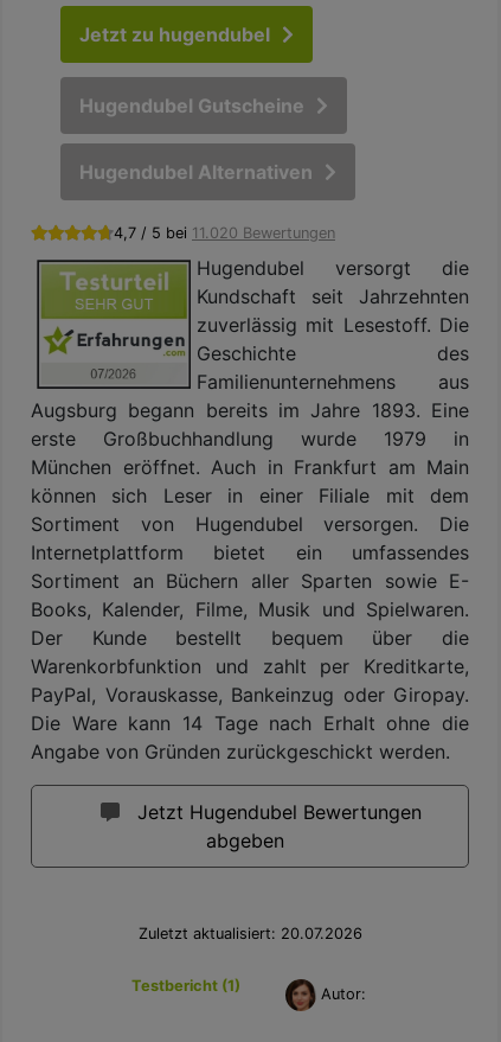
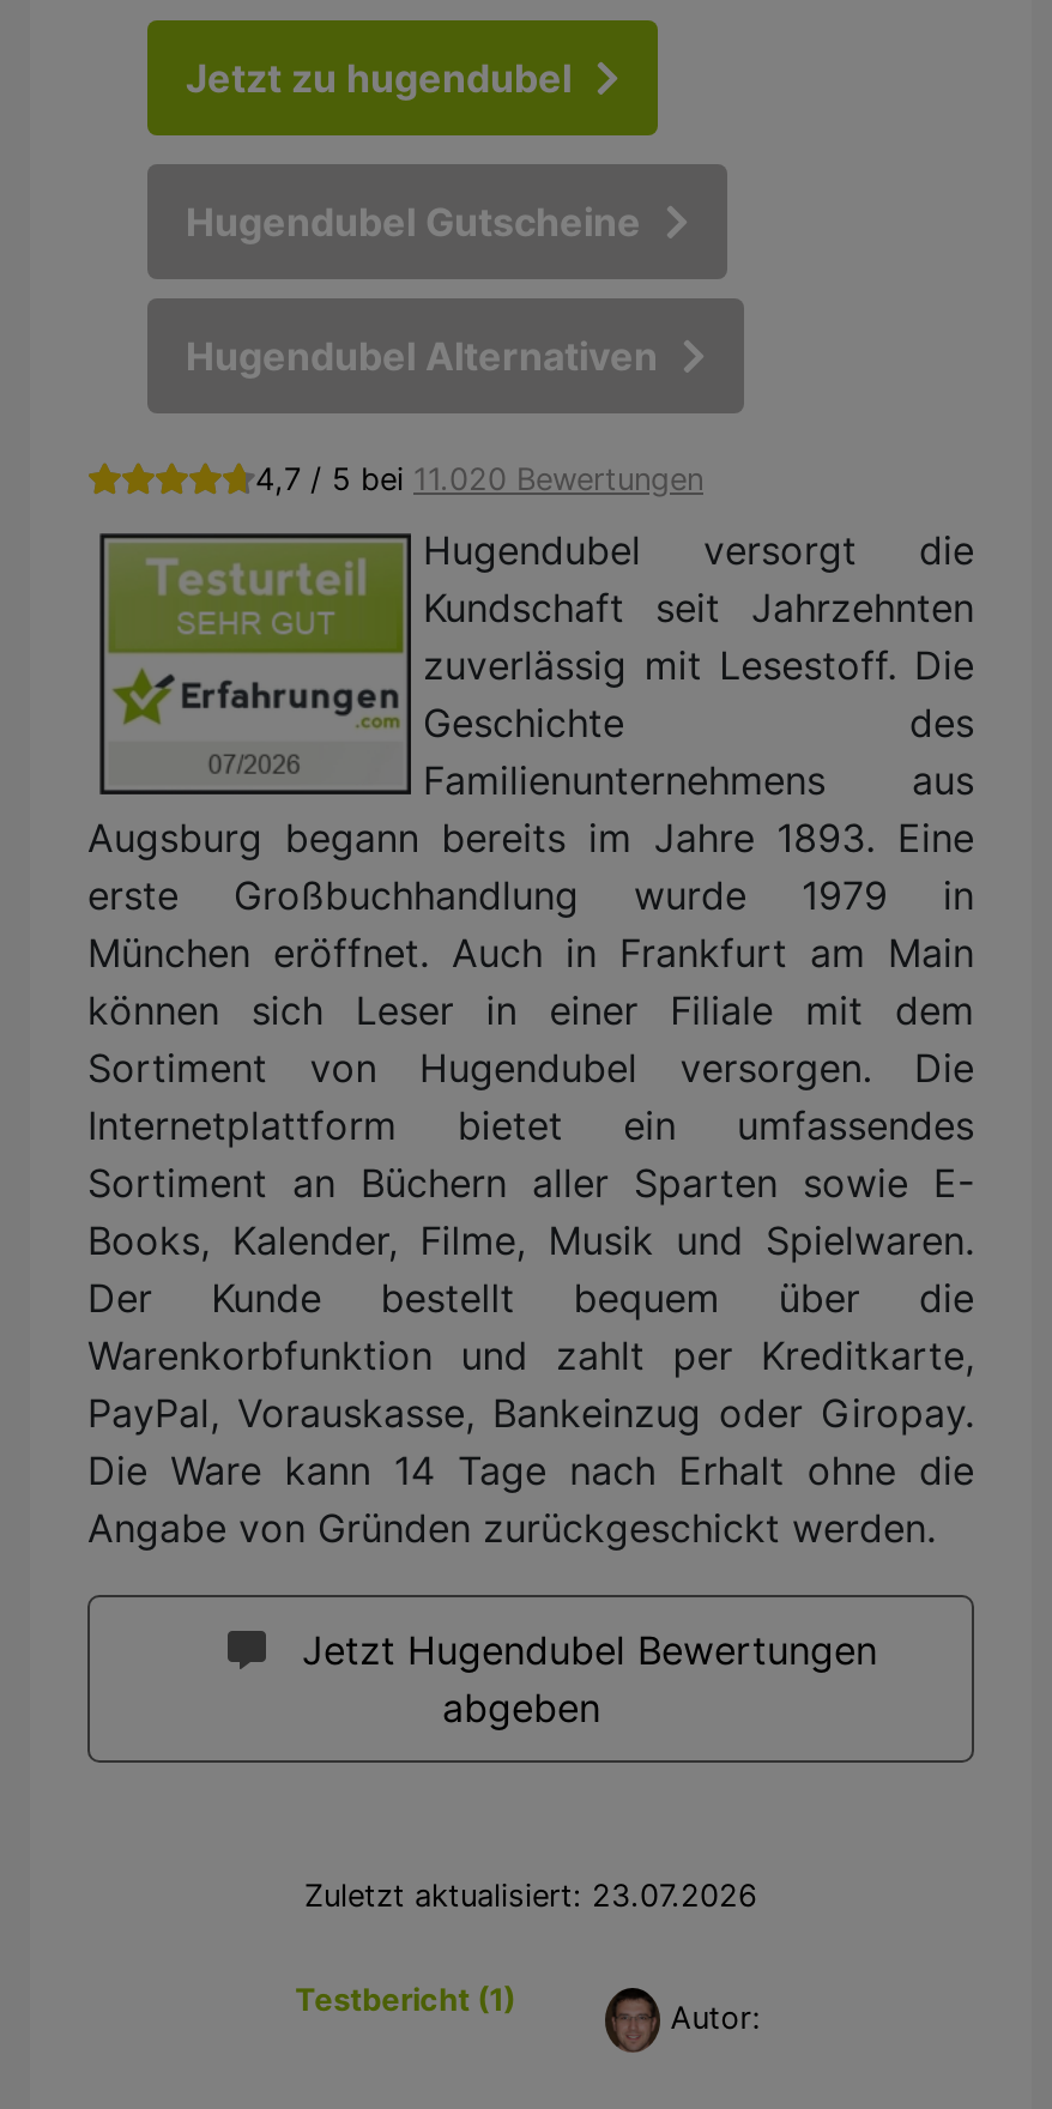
- Zuletzt aktualisiert: 20.07.2026
+ Zuletzt aktualisiert: 23.07.2026
